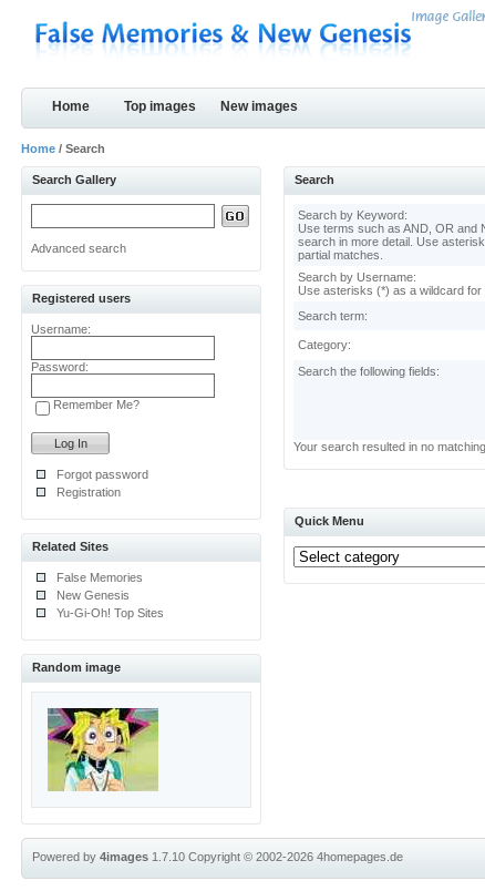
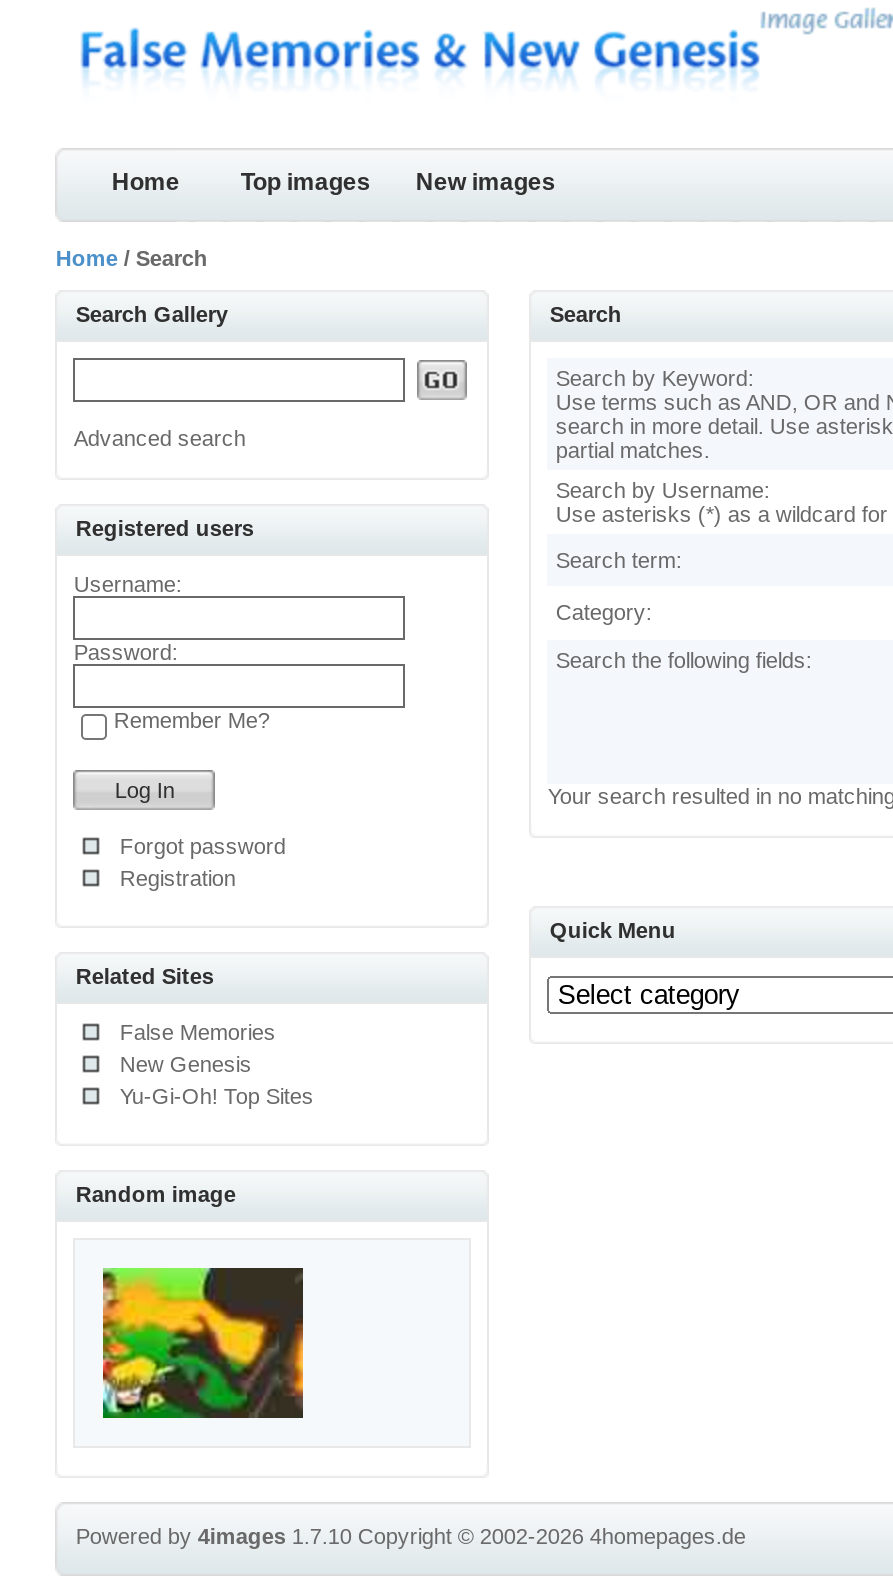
- [image]
+ [image]
